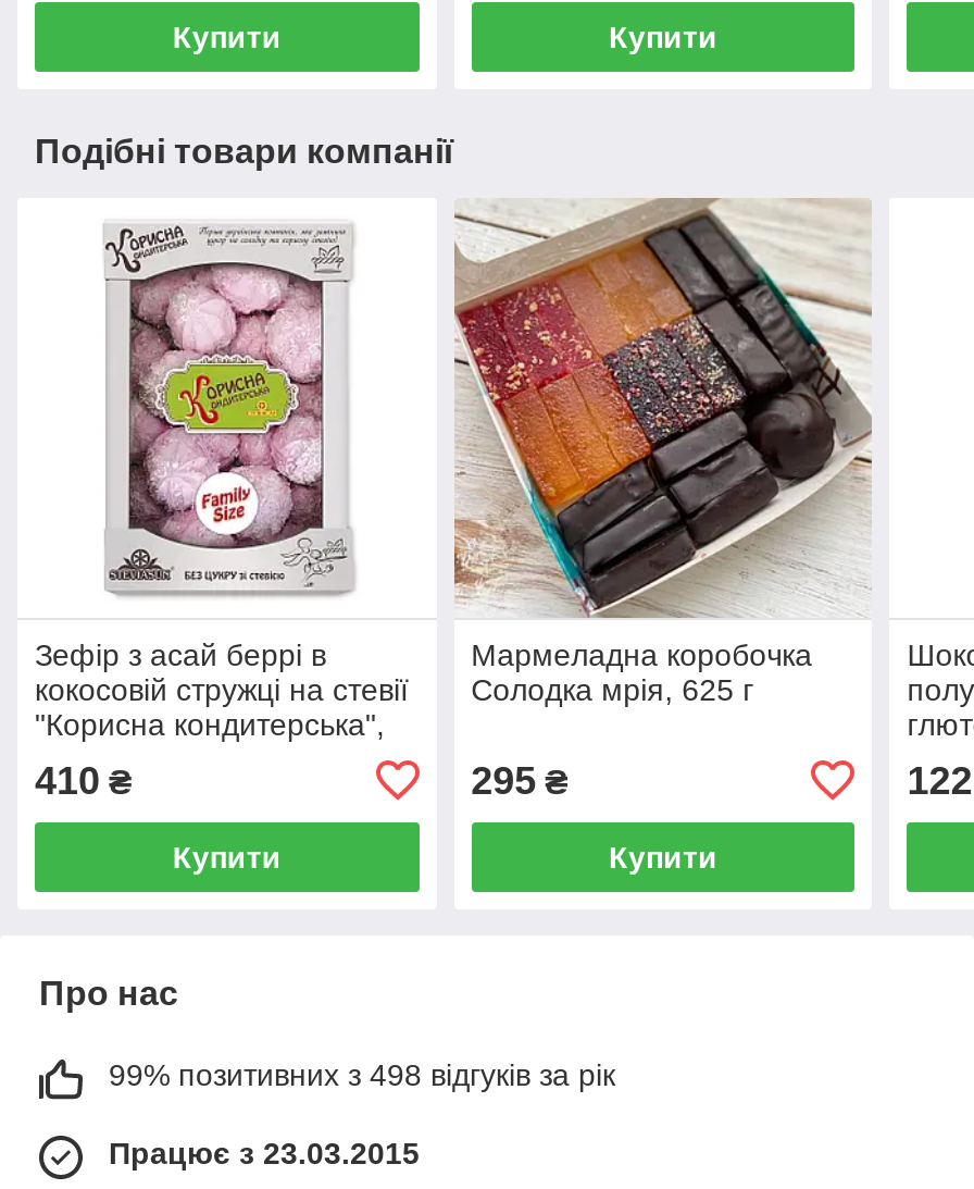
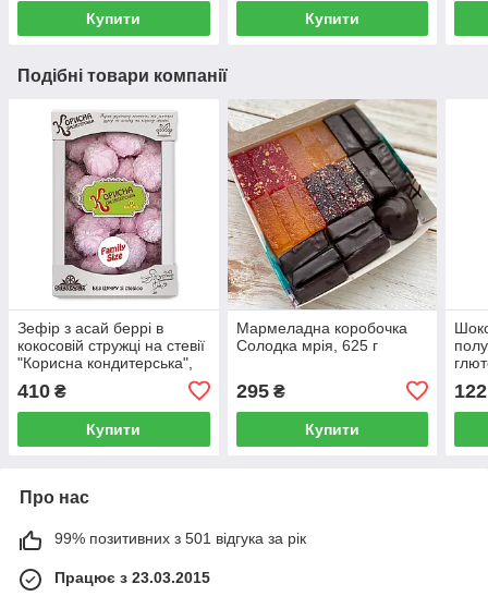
- 99% позитивних з 498 відгуків за рік
+ 99% позитивних з 501 відгука за рік
